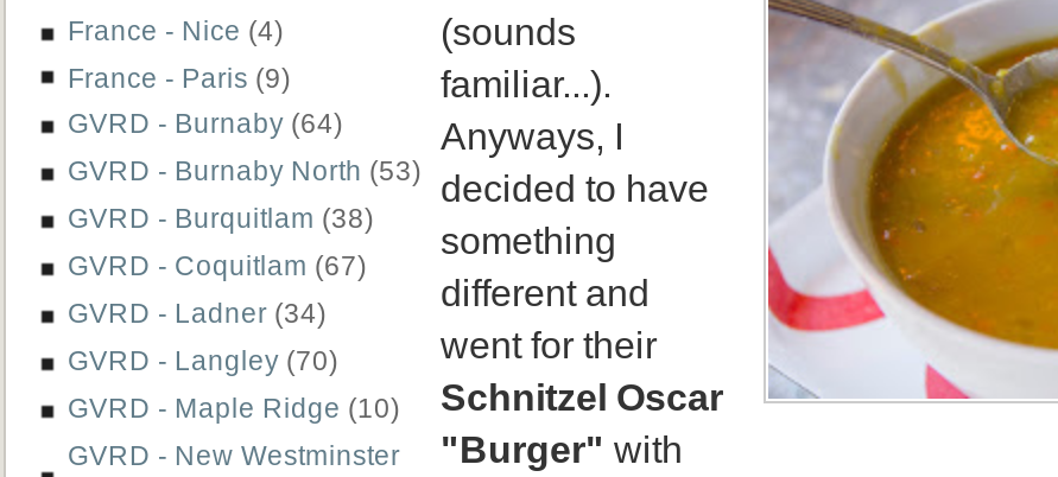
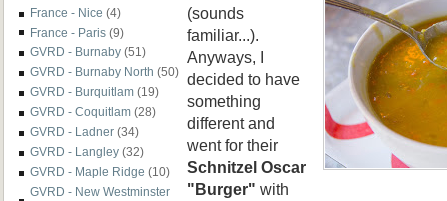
- GVRD - Burnaby (64)
+ GVRD - Burnaby (51)

- GVRD - Burnaby North (53)
+ GVRD - Burnaby North (50)

- GVRD - Burquitlam (38)
+ GVRD - Burquitlam (19)

- GVRD - Coquitlam (67)
+ GVRD - Coquitlam (28)

- GVRD - Langley (70)
+ GVRD - Langley (32)
